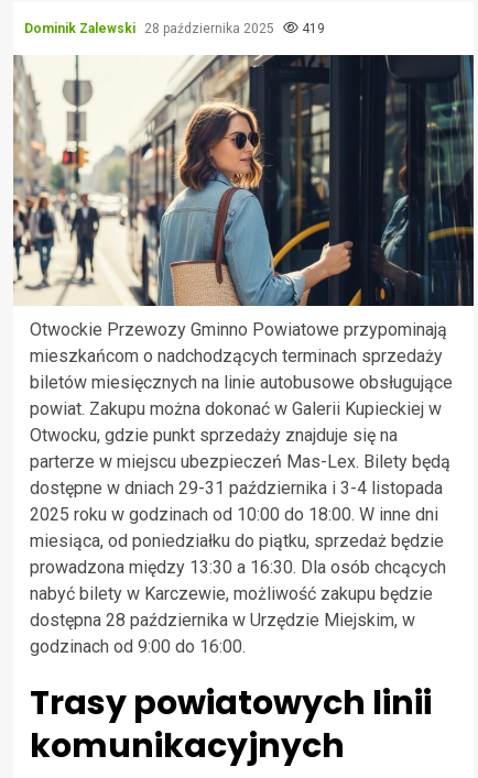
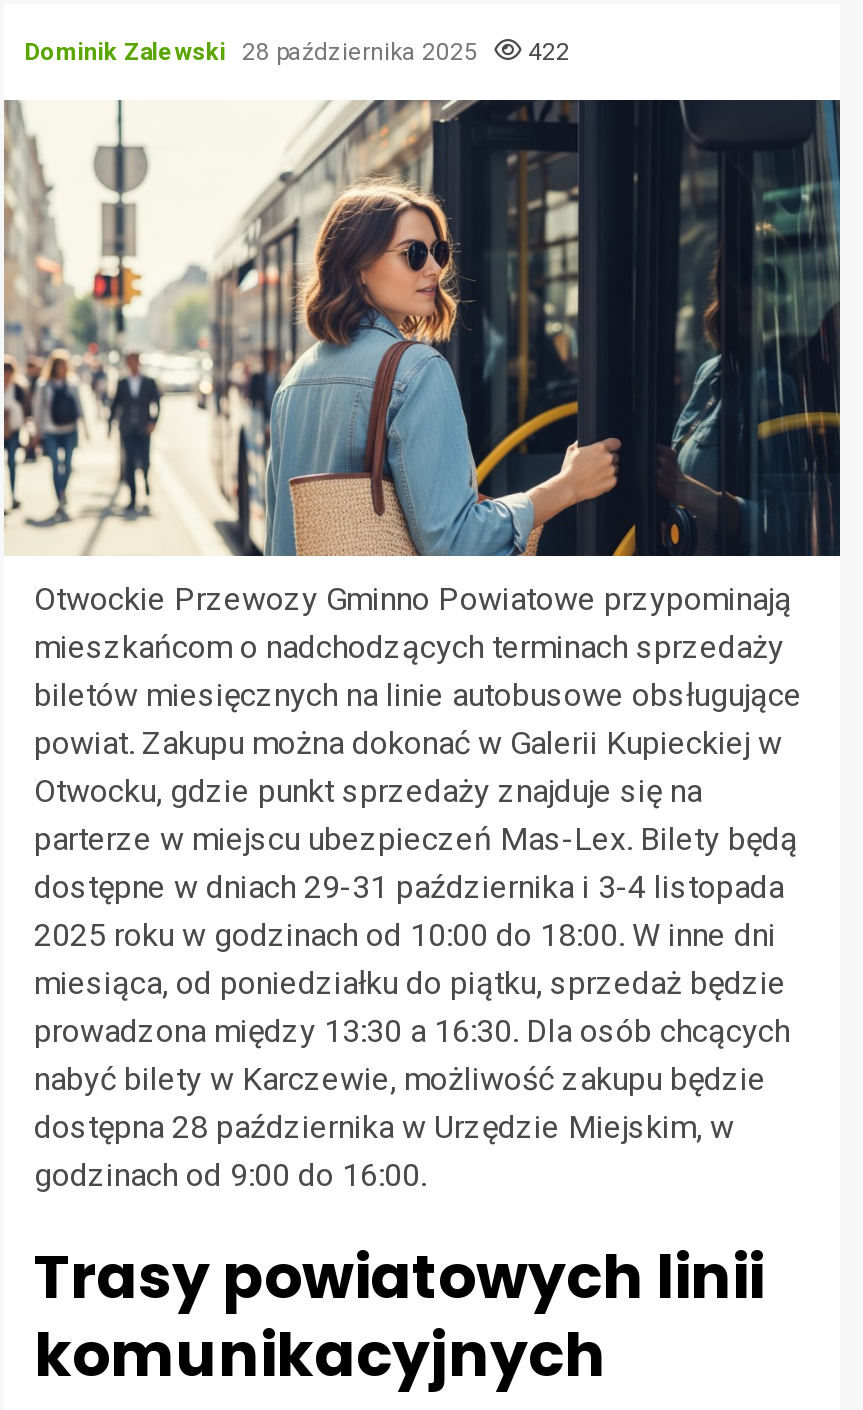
- Dominik Zalewski 28 października 2025 419
+ Dominik Zalewski 28 października 2025 422
